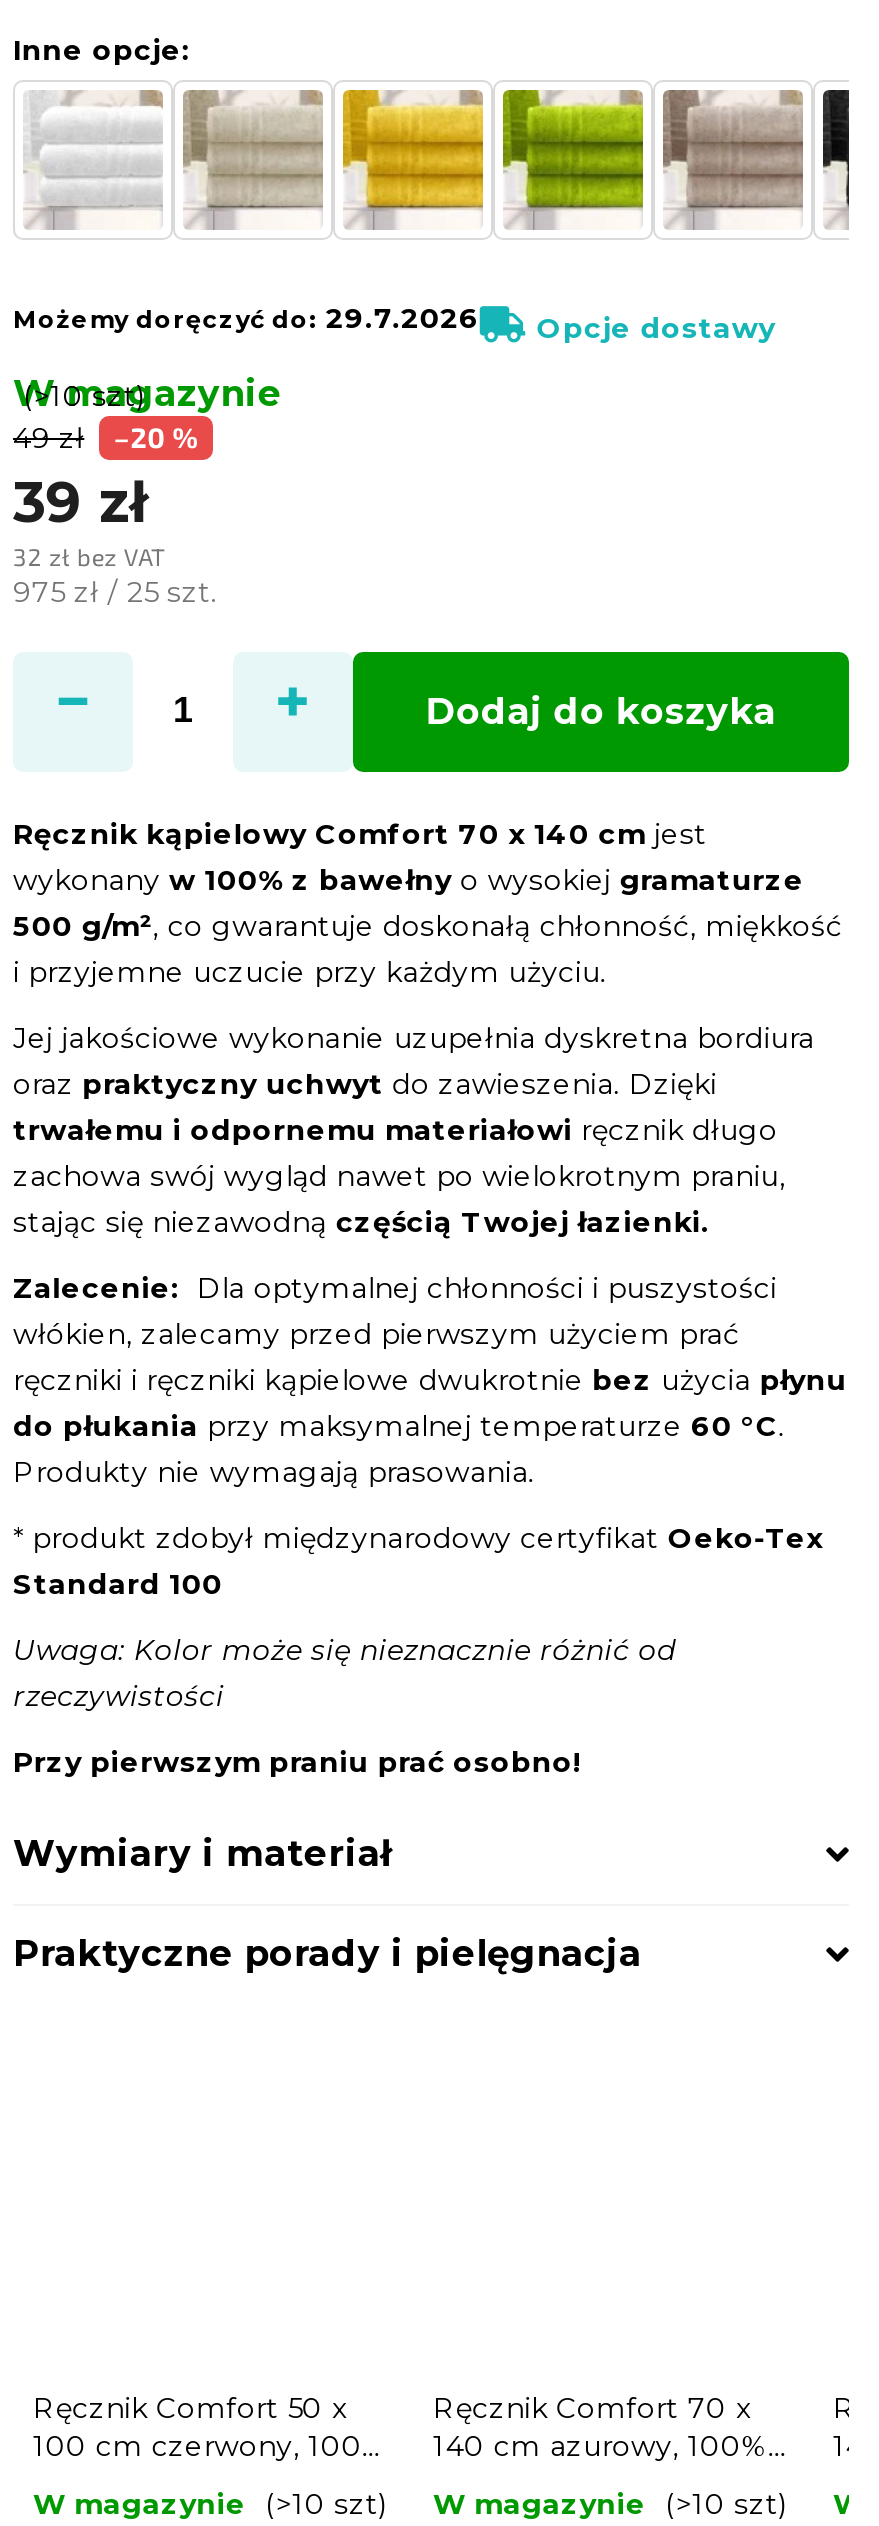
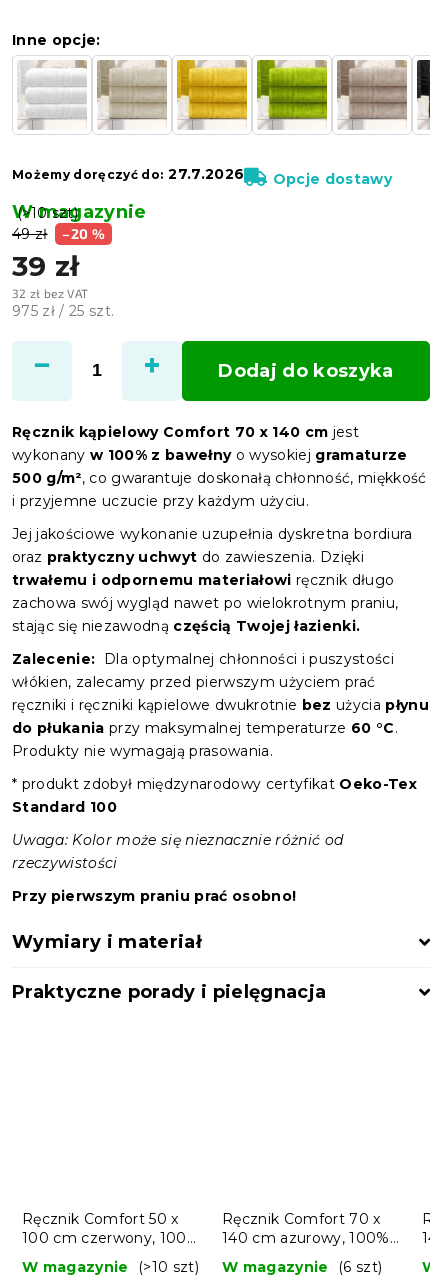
- Możemy doręczyć do: 29.7.2026
+ Możemy doręczyć do: 27.7.2026

- W magazynie (>10 szt)
+ W magazynie (6 szt)
